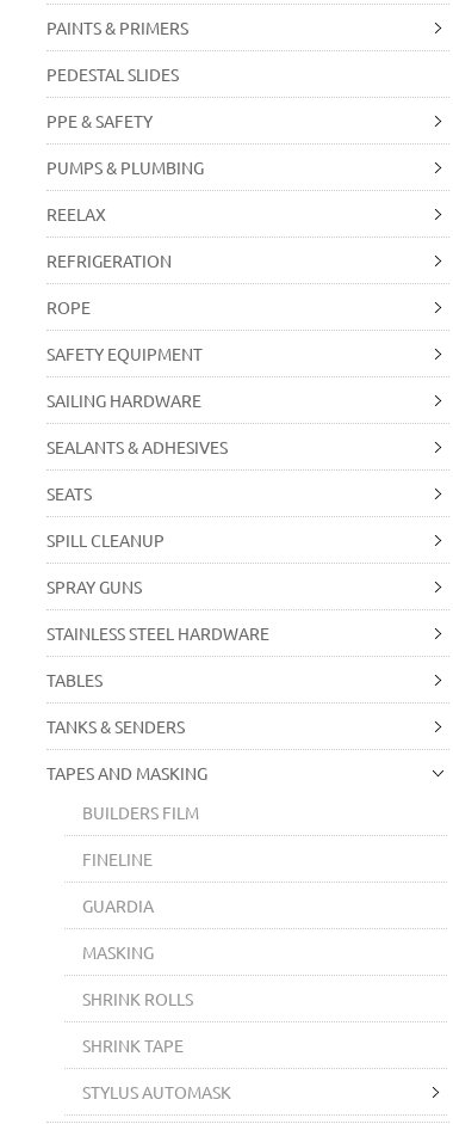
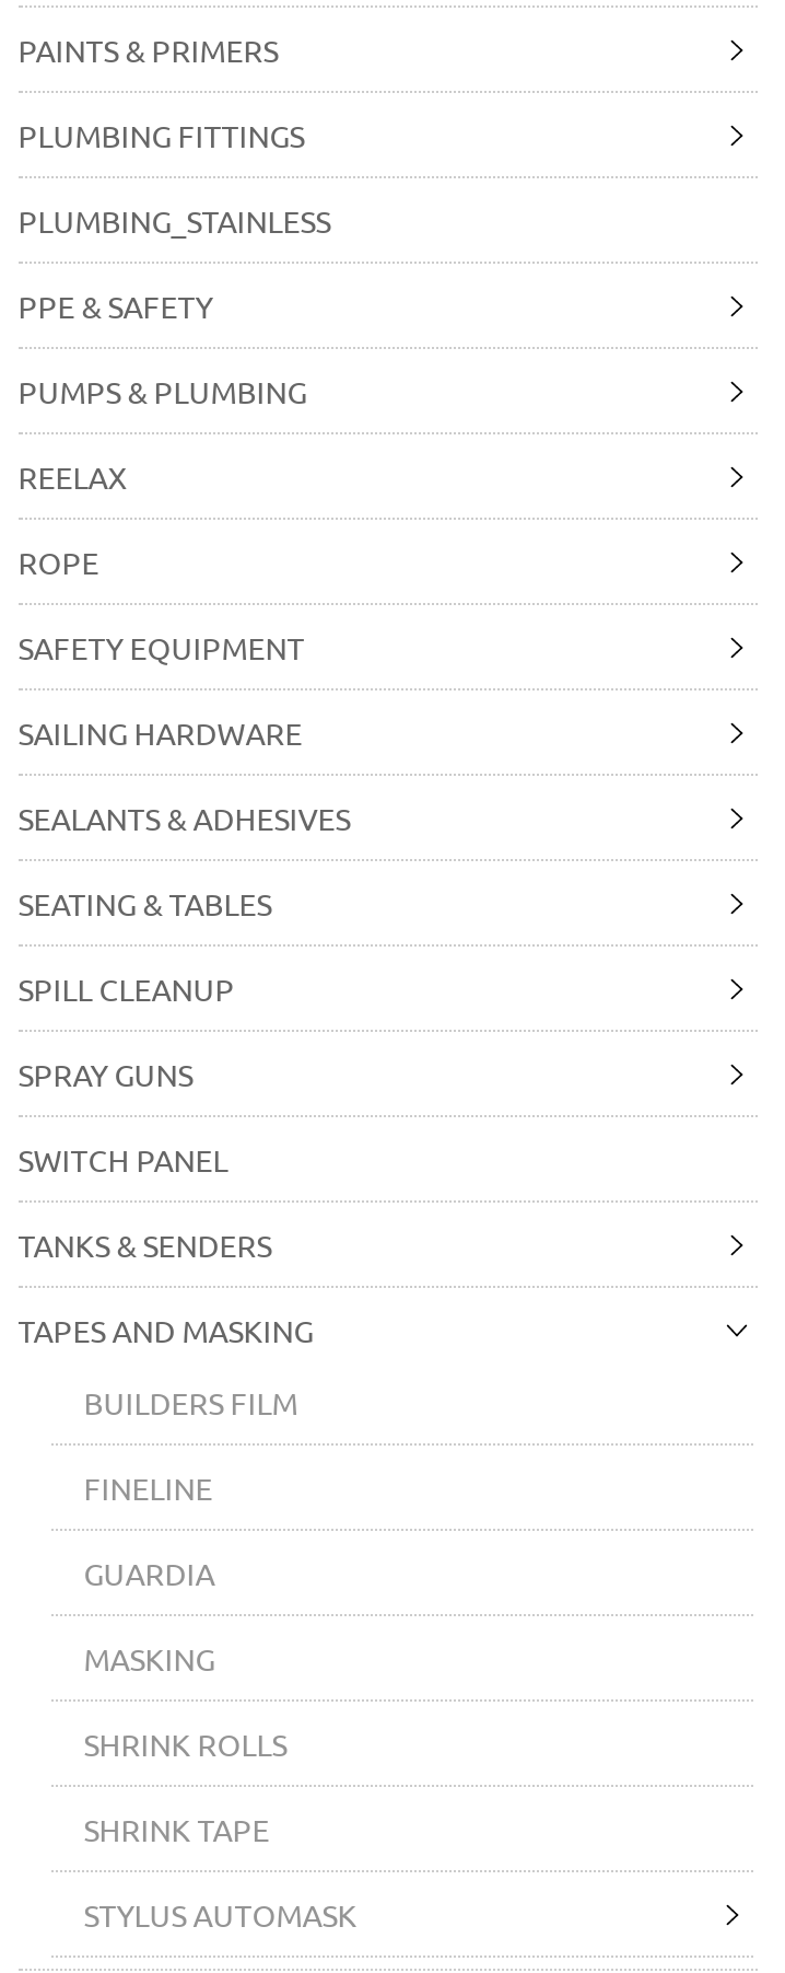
- PEDESTAL SLIDES
+ PLUMBING FITTINGS
+ PLUMBING_STAINLESS

moved down: PPE & SAFETY | PUMPS & PLUMBING | REELAX

- REFRIGERATION

- SEATS
+ SEATING & TABLES

- STAINLESS STEEL HARDWARE
- TABLES
+ SWITCH PANEL
